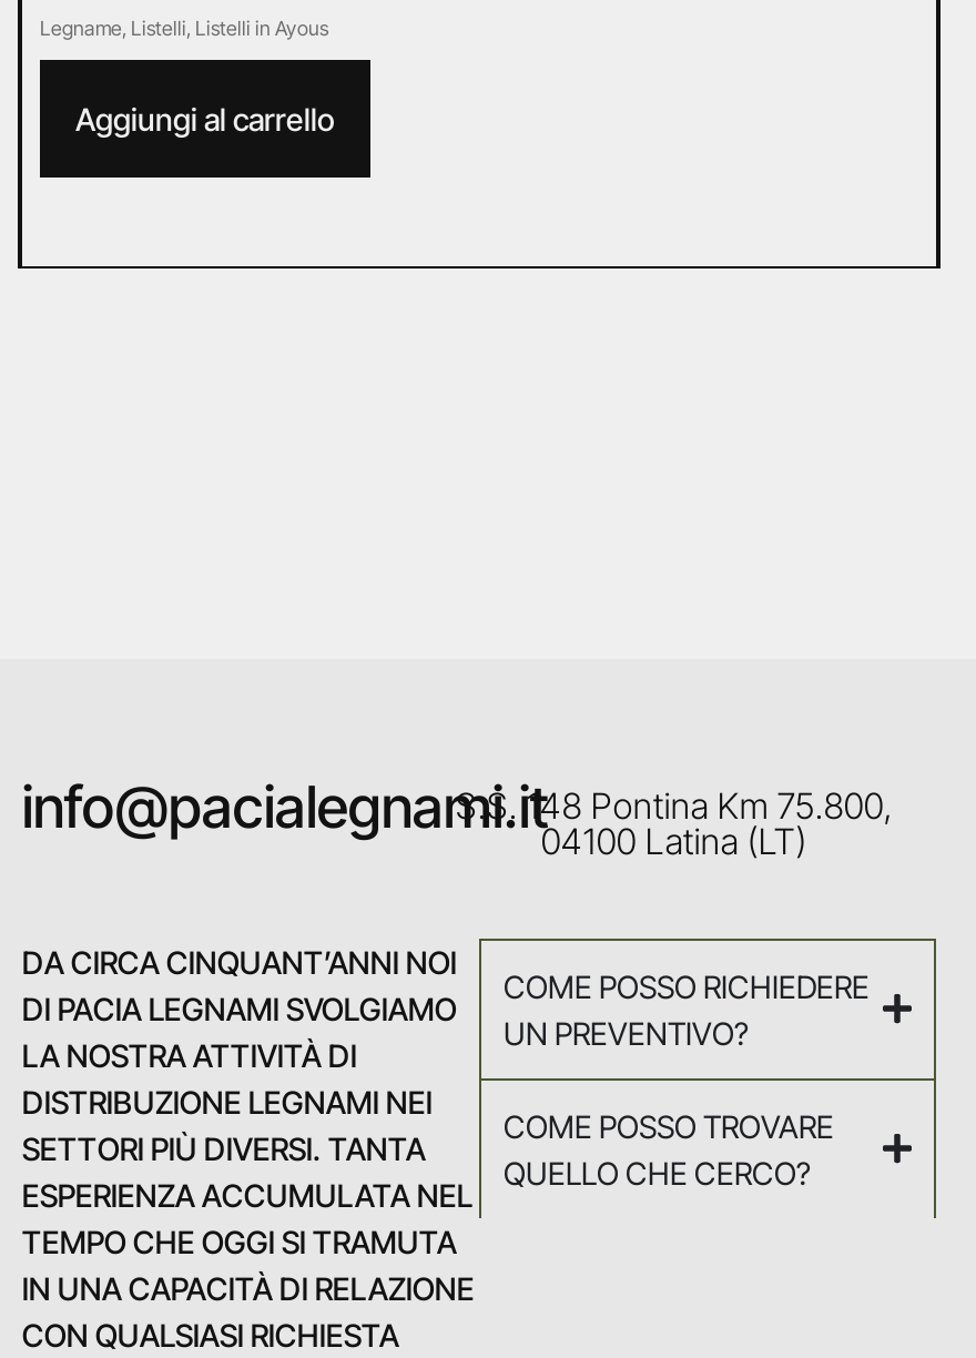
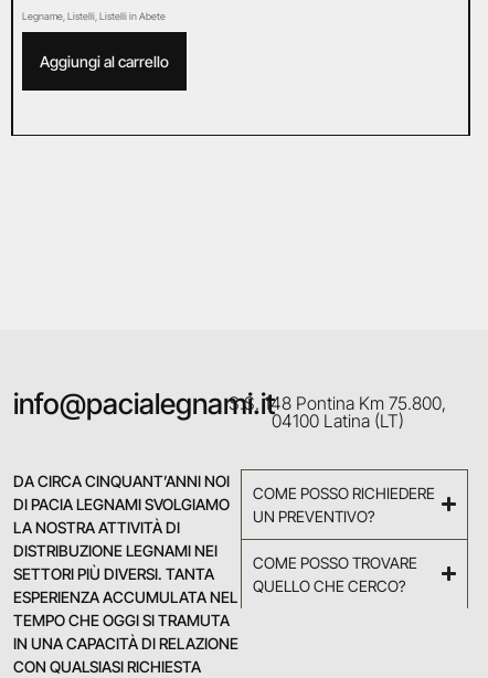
- Legname, Listelli, Listelli in Ayous
+ Legname, Listelli, Listelli in Abete
